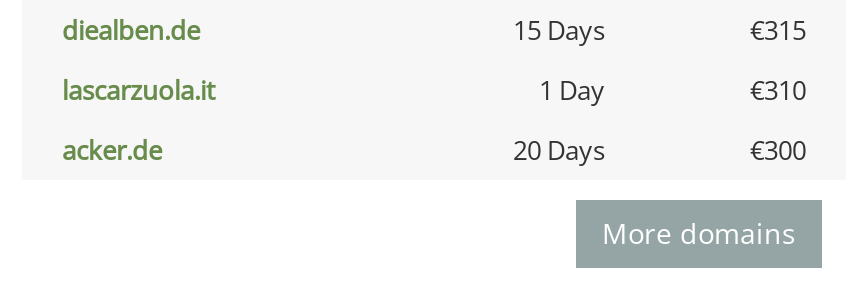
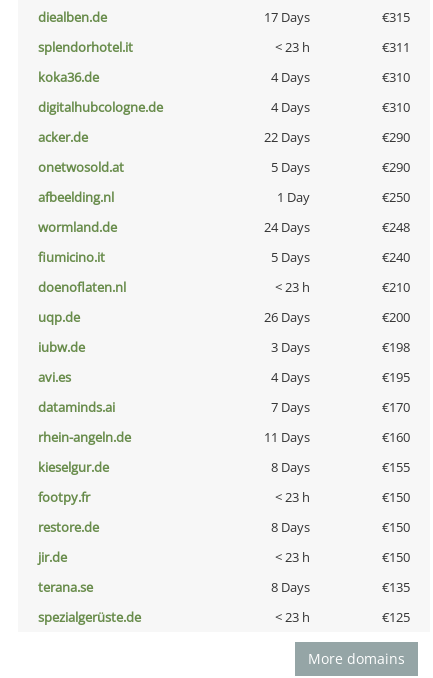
- 15 Days
+ 17 Days

- lascarzuola.it
- 1 Day
+ splendorhotel.it
+ < 23 h
+ €311
+ koka36.de
+ 4 Days
+ €310
+ digitalhubcologne.de
+ 4 Days

- 20 Days
- €300
+ 22 Days
+ €290
+ onetwosold.at
+ 5 Days
+ €290
+ afbeelding.nl
+ 1 Day
+ €250
+ wormland.de
+ 24 Days
+ €248
+ fiumicino.it
+ 5 Days
+ €240
+ doenoflaten.nl
+ < 23 h
+ €210
+ uqp.de
+ 26 Days
+ €200
+ iubw.de
+ 3 Days
+ €198
+ avi.es
+ 4 Days
+ €195
+ dataminds.ai
+ 7 Days
+ €170
+ rhein-angeln.de
+ 11 Days
+ €160
+ kieselgur.de
+ 8 Days
+ €155
+ footpy.fr
+ < 23 h
+ €150
+ restore.de
+ 8 Days
+ €150
+ jir.de
+ < 23 h
+ €150
+ terana.se
+ 8 Days
+ €135
+ spezialgerüste.de
+ < 23 h
+ €125
